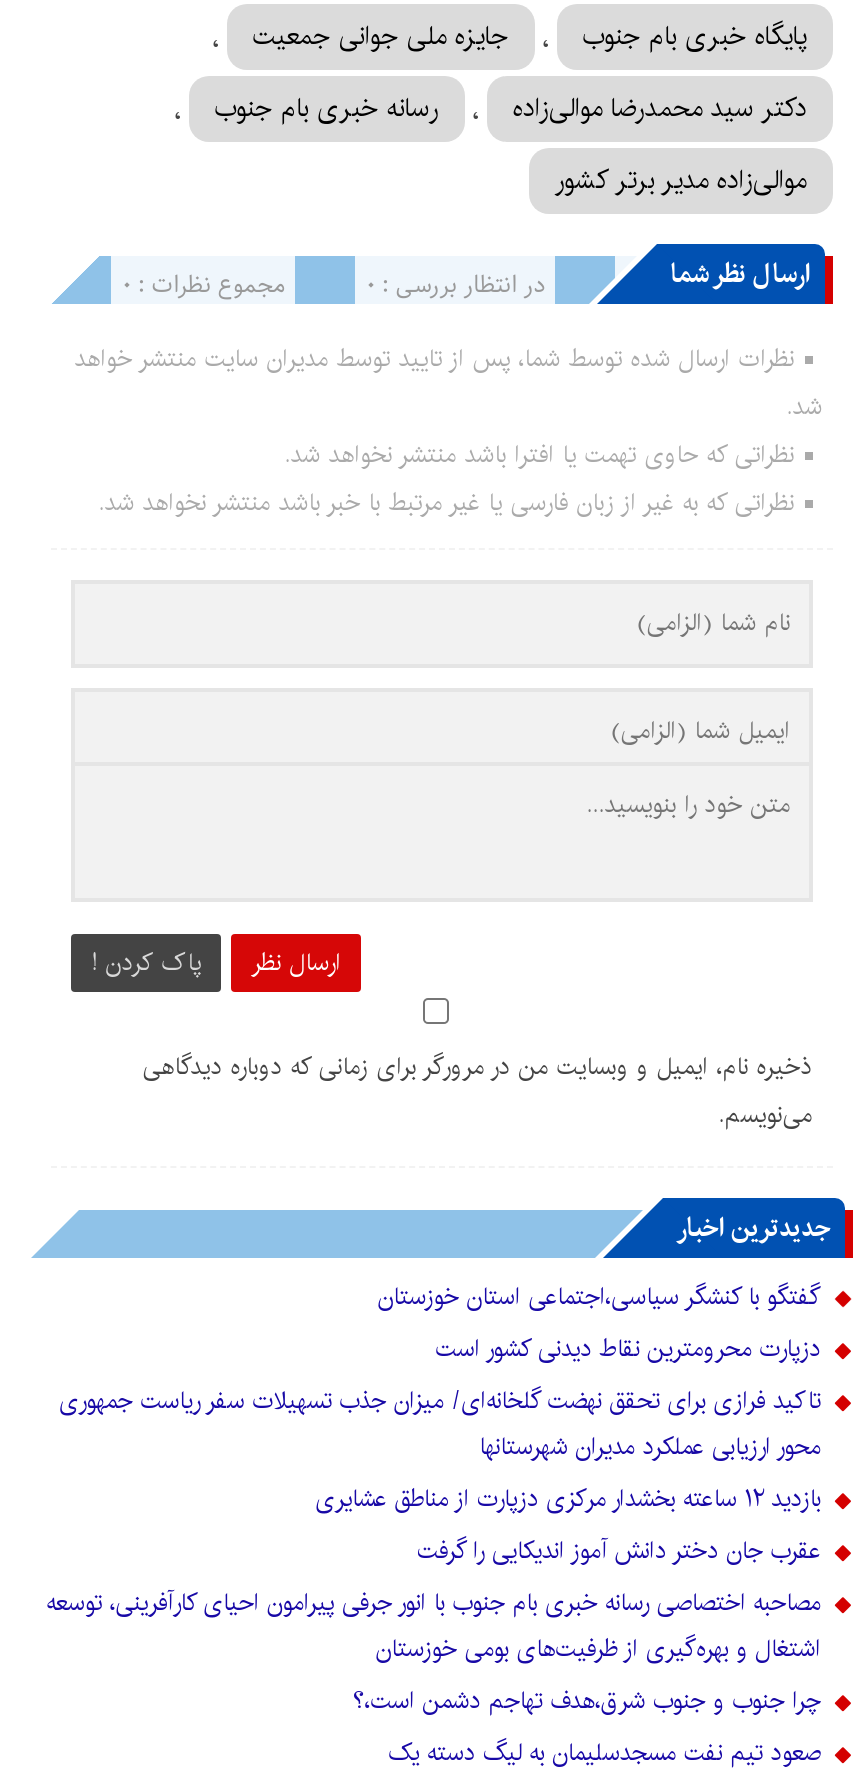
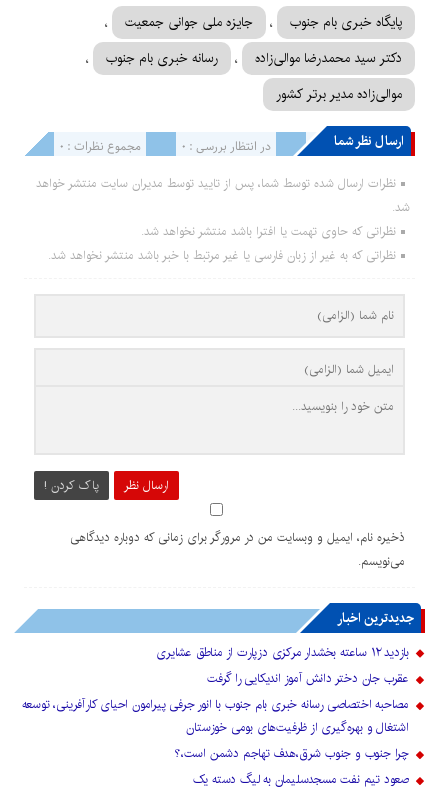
- گفتگو با کنشگر سیاسی،اجتماعی استان خوزستان
- دزپارت محرومترین نقاط دیدنی کشور است
- تاکید فرازی برای تحقق نهضت گلخانه‌ای/ میزان جذب تسهیلات سفر ریاست جمهوری
- محور ارزیابی عملکرد مدیران شهرستانها
